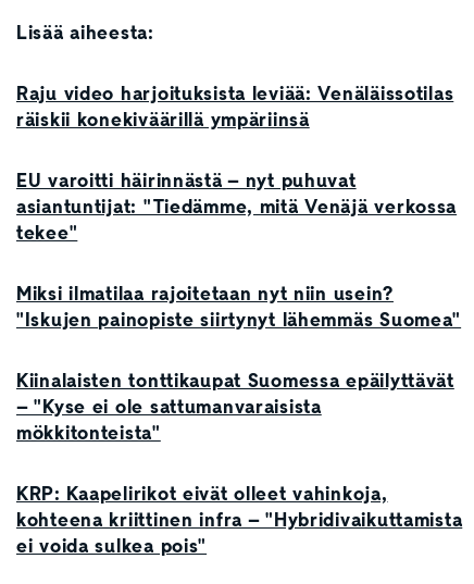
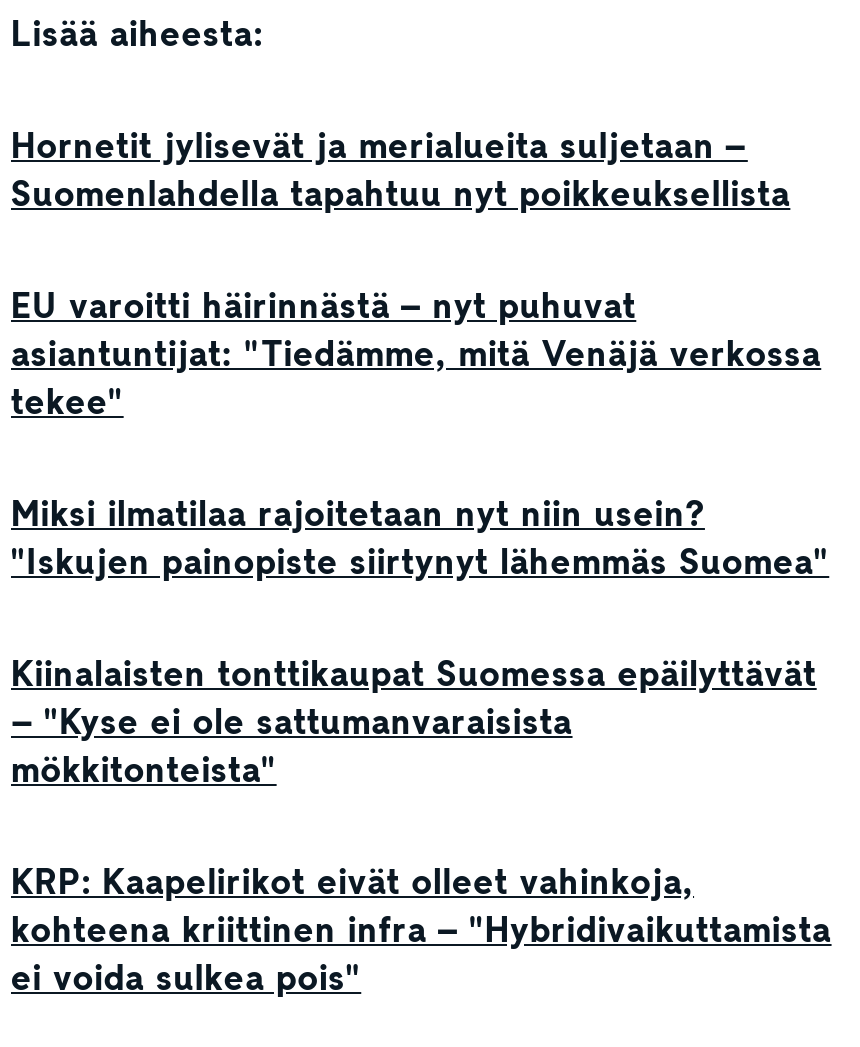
- Raju video harjoituksista leviää: Venäläissotilas
- räiskii konekiväärillä ympäriinsä
+ Hornetit jylisevät ja merialueita suljetaan –
+ Suomenlahdella tapahtuu nyt poikkeuksellista
